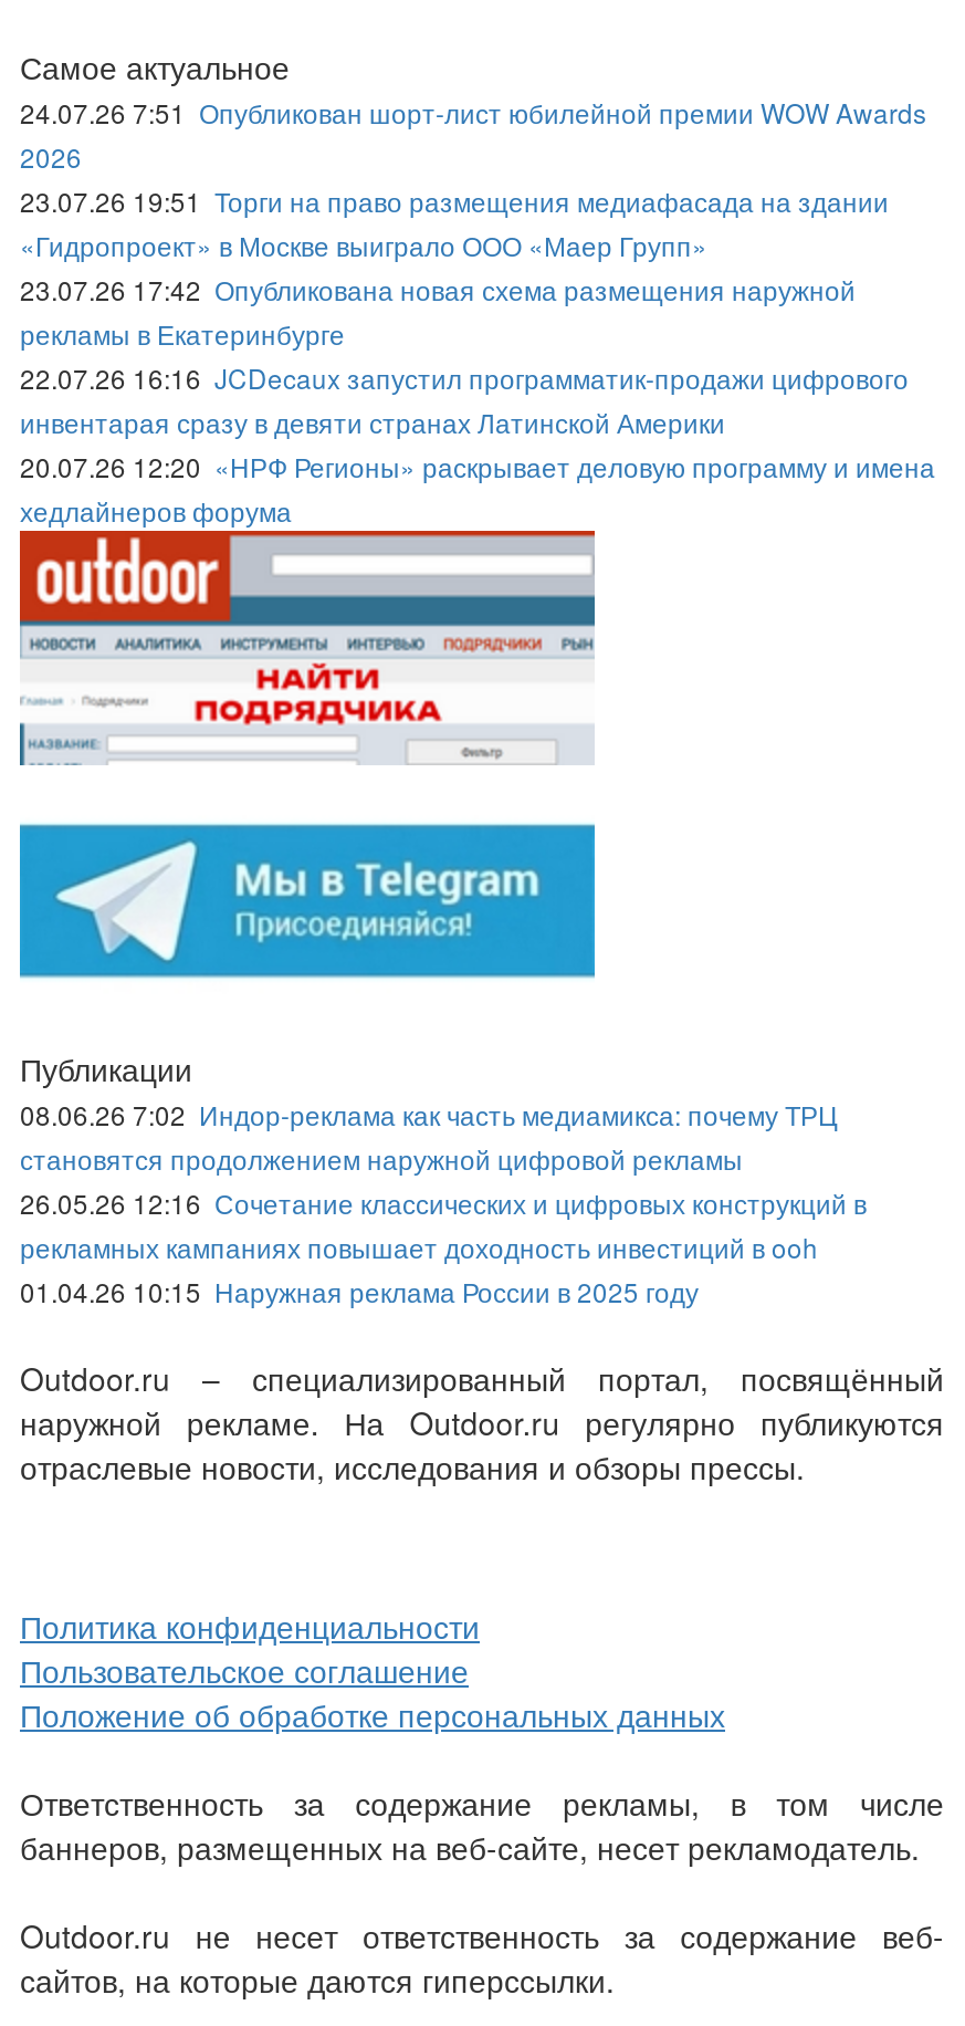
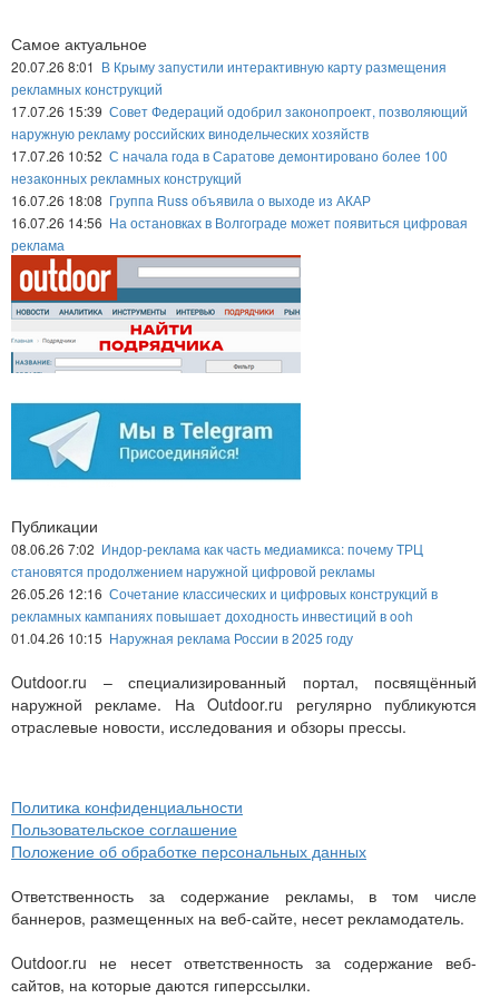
- 24.07.26 7:51 Опубликован шорт-лист юбилейной премии WOW Awards
- 2026
- 23.07.26 19:51 Торги на право размещения медиафасада на здании
- «Гидропроект» в Москве выиграло ООО «Маер Групп»
- 23.07.26 17:42 Опубликована новая схема размещения наружной
- рекламы в Екатеринбурге
- 22.07.26 16:16 JCDecaux запустил программатик-продажи цифрового
- инвентарая сразу в девяти странах Латинской Америки
- 20.07.26 12:20 «НРФ Регионы» раскрывает деловую программу и имена
- хедлайнеров форума
+ 20.07.26 8:01 В Крыму запустили интерактивную карту размещения
+ рекламных конструкций
+ 17.07.26 15:39 Совет Федераций одобрил законопроект, позволяющий
+ наружную рекламу российских винодельческих хозяйств
+ 17.07.26 10:52 С начала года в Саратове демонтировано более 100
+ незаконных рекламных конструкций
+ 16.07.26 18:08 Группа Russ объявила о выходе из АКАР
+ 16.07.26 14:56 На остановках в Волгограде может появиться цифровая
+ реклама
